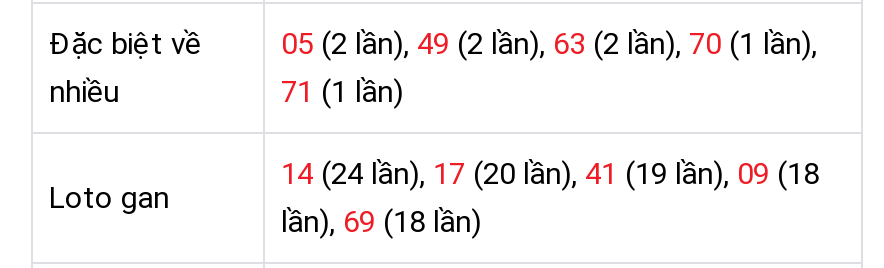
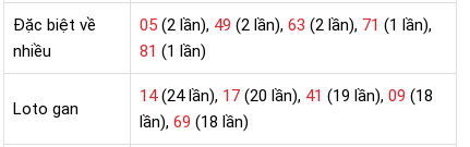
- 05 (2 lần), 49 (2 lần), 63 (2 lần), 70 (1 lần),
+ 05 (2 lần), 49 (2 lần), 63 (2 lần), 71 (1 lần),

- 71 (1 lần)
+ 81 (1 lần)
